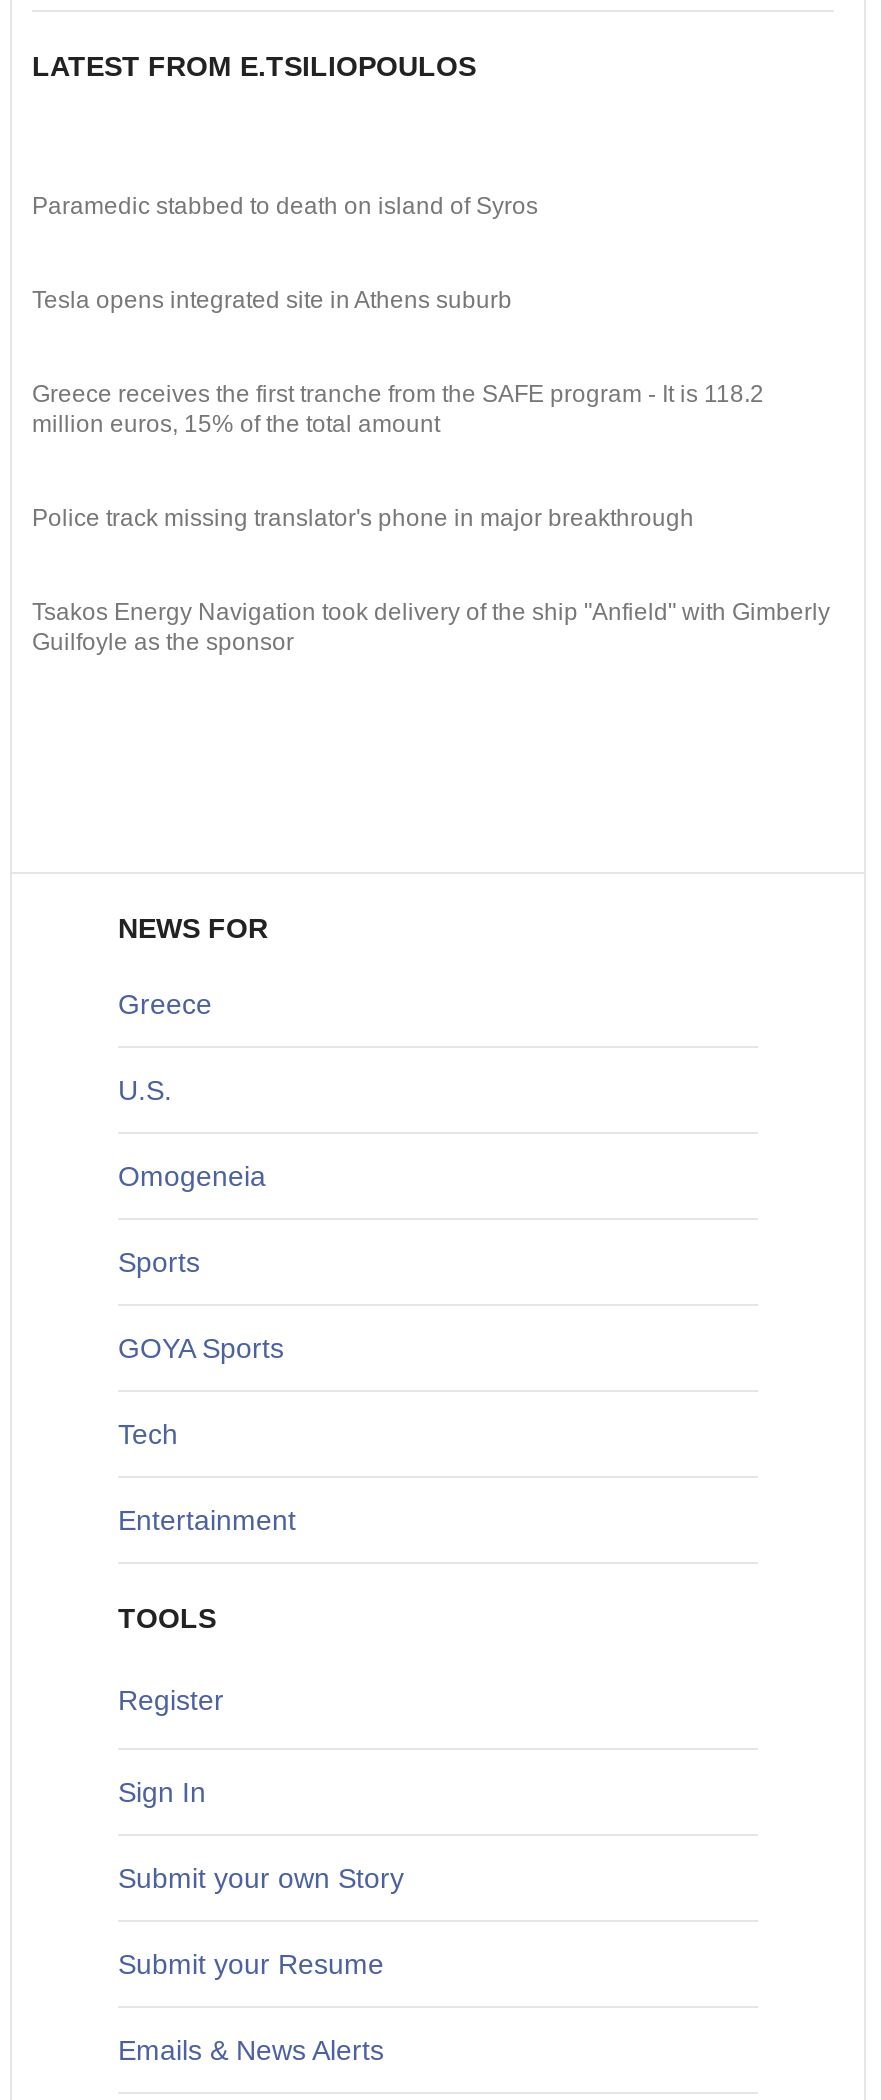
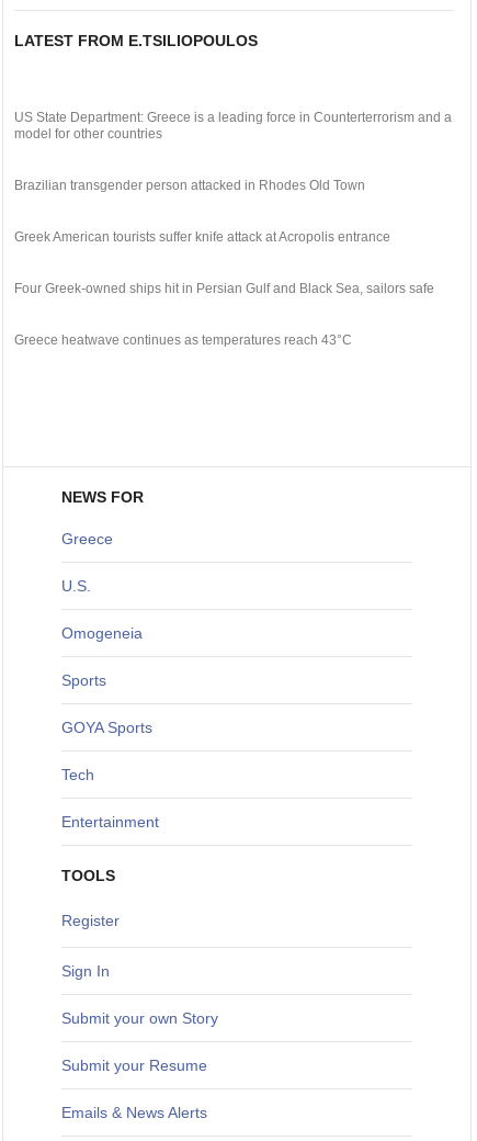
- Paramedic stabbed to death on island of Syros
+ US State Department: Greece is a leading force in Counterterrorism and a
+ model for other countries

- Tesla opens integrated site in Athens suburb
+ Brazilian transgender person attacked in Rhodes Old Town

- Greece receives the first tranche from the SAFE program - It is 118.2
- million euros, 15% of the total amount
+ Greek American tourists suffer knife attack at Acropolis entrance

- Police track missing translator's phone in major breakthrough
+ Four Greek-owned ships hit in Persian Gulf and Black Sea, sailors safe

- Tsakos Energy Navigation took delivery of the ship "Anfield" with Gimberly
- Guilfoyle as the sponsor
+ Greece heatwave continues as temperatures reach 43°C
